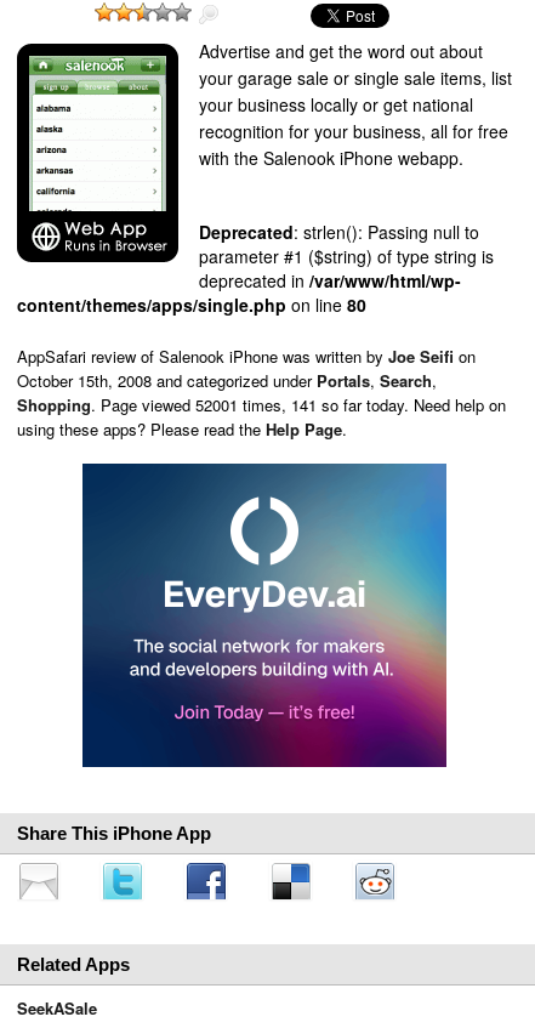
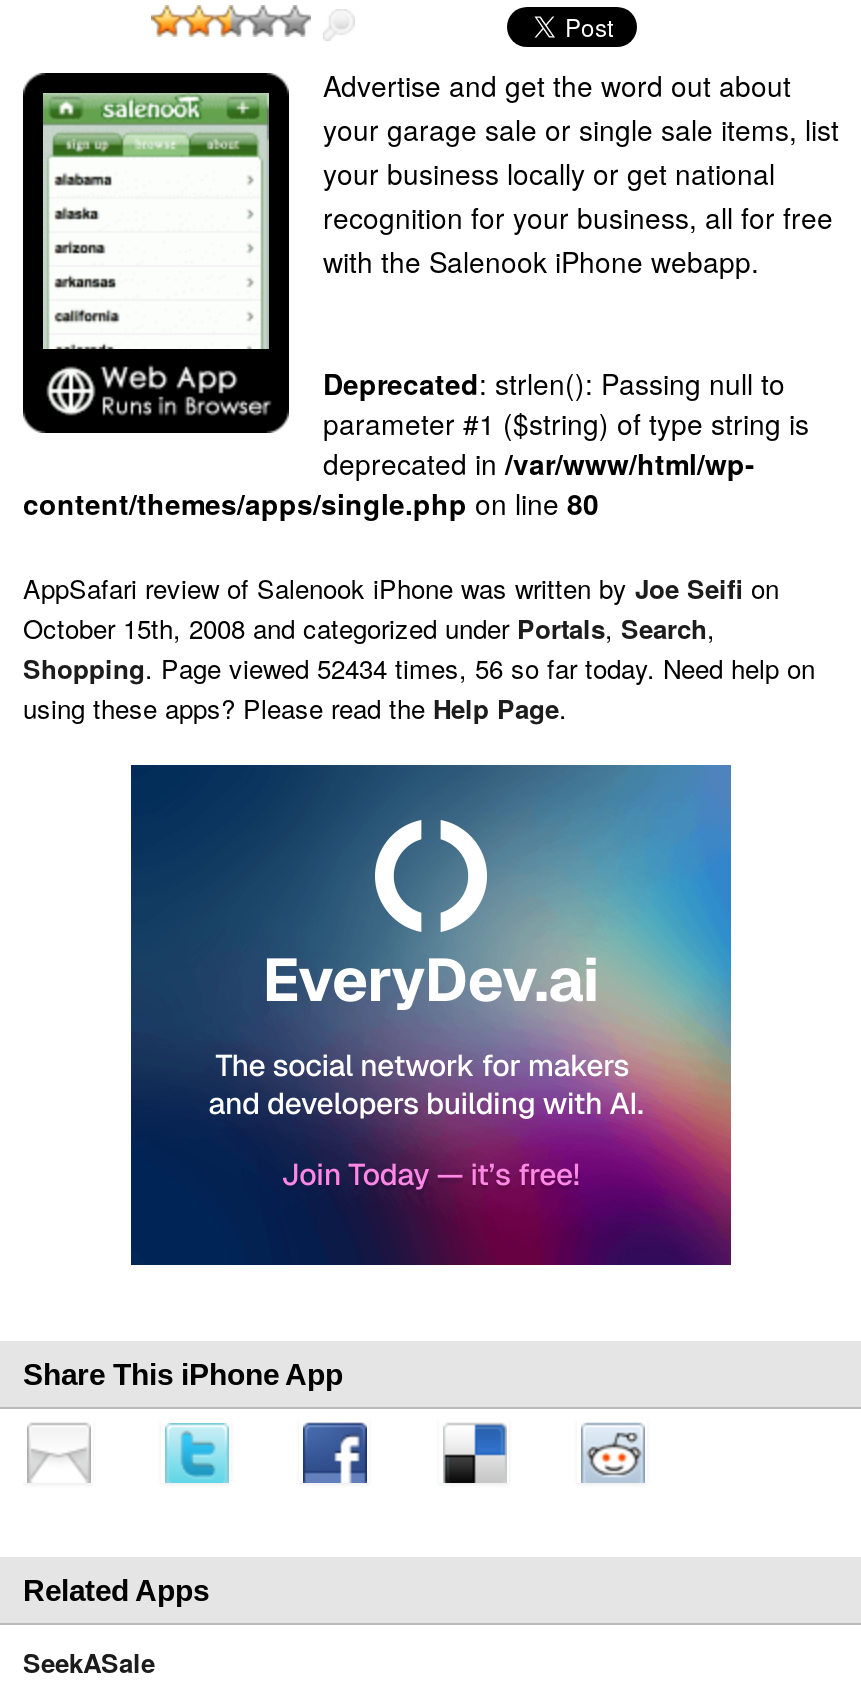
- Shopping. Page viewed 52001 times, 141 so far today. Need help on
+ Shopping. Page viewed 52434 times, 56 so far today. Need help on
